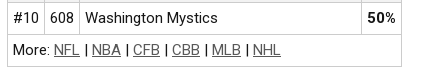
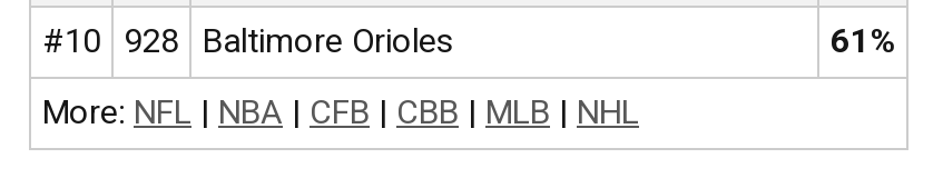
- 608
- Washington Mystics
- 50%
+ 928
+ Baltimore Orioles
+ 61%
